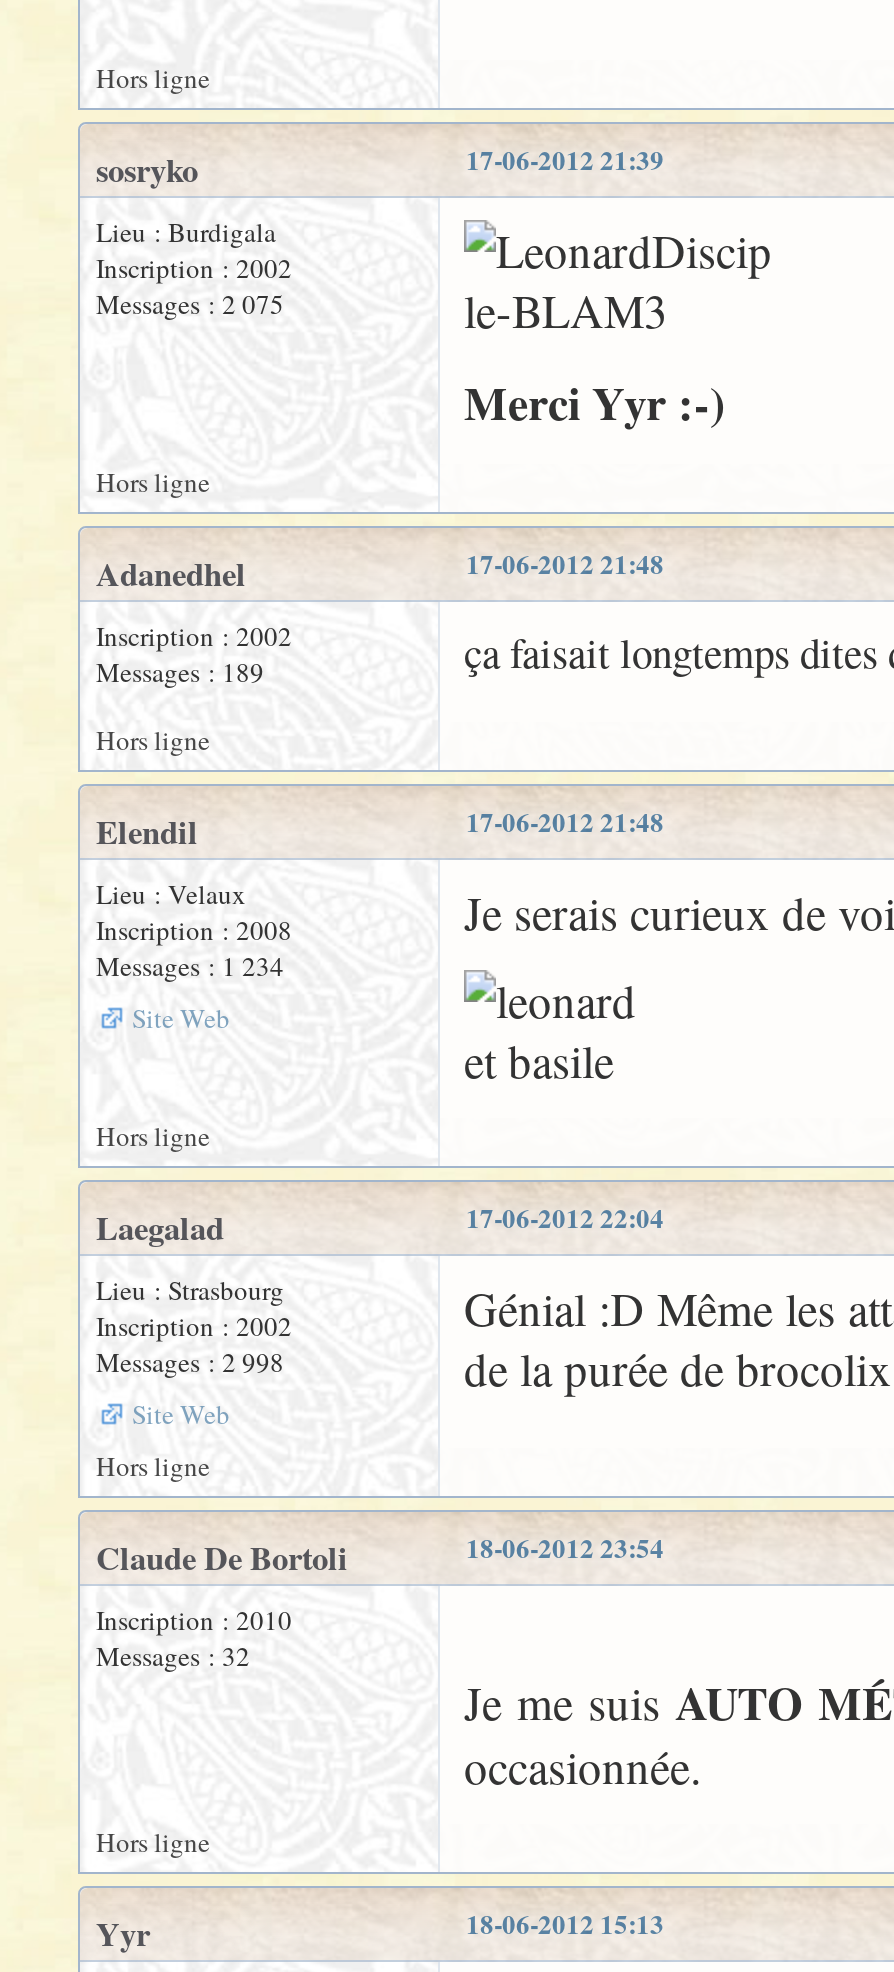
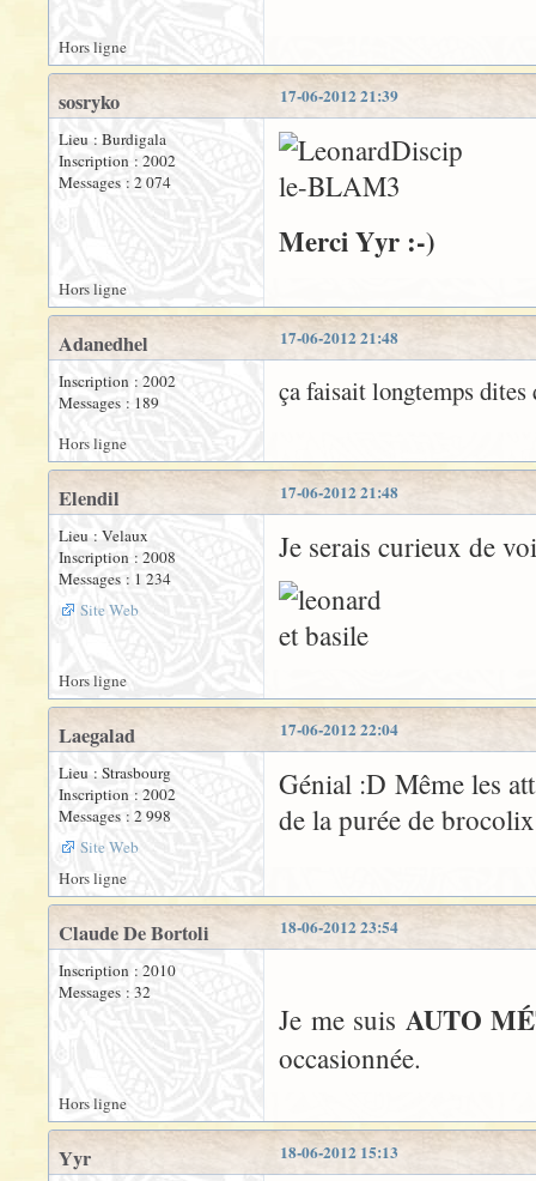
- Messages : 2 075
+ Messages : 2 074
